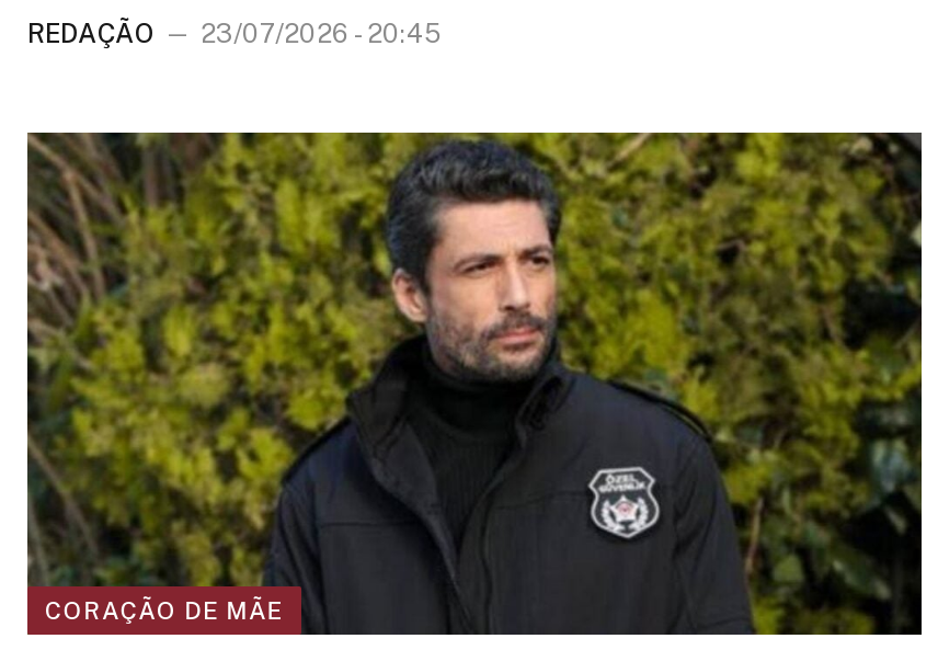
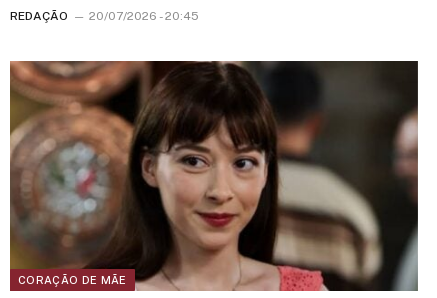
- REDAÇÃO 23/07/2026 - 20:45
+ REDAÇÃO 20/07/2026 - 20:45

- [image]
+ [image]
